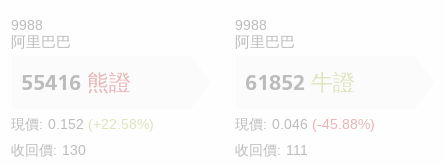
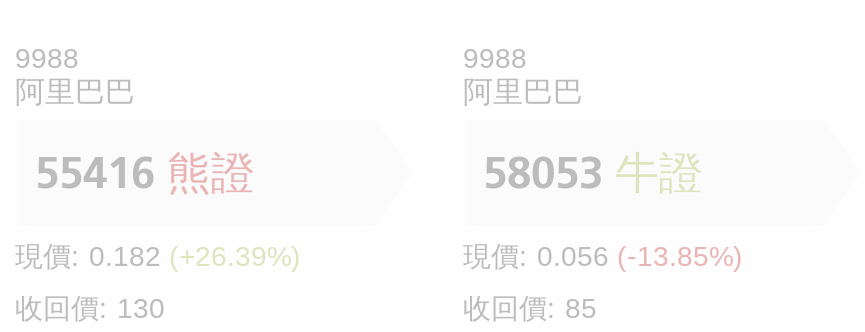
- 61852牛證
+ 58053牛證

- 現價: 0.152 (+22.58%)
+ 現價: 0.182 (+26.39%)

- 現價: 0.046 (-45.88%)
+ 現價: 0.056 (-13.85%)

- 收回價: 111
+ 收回價: 85
